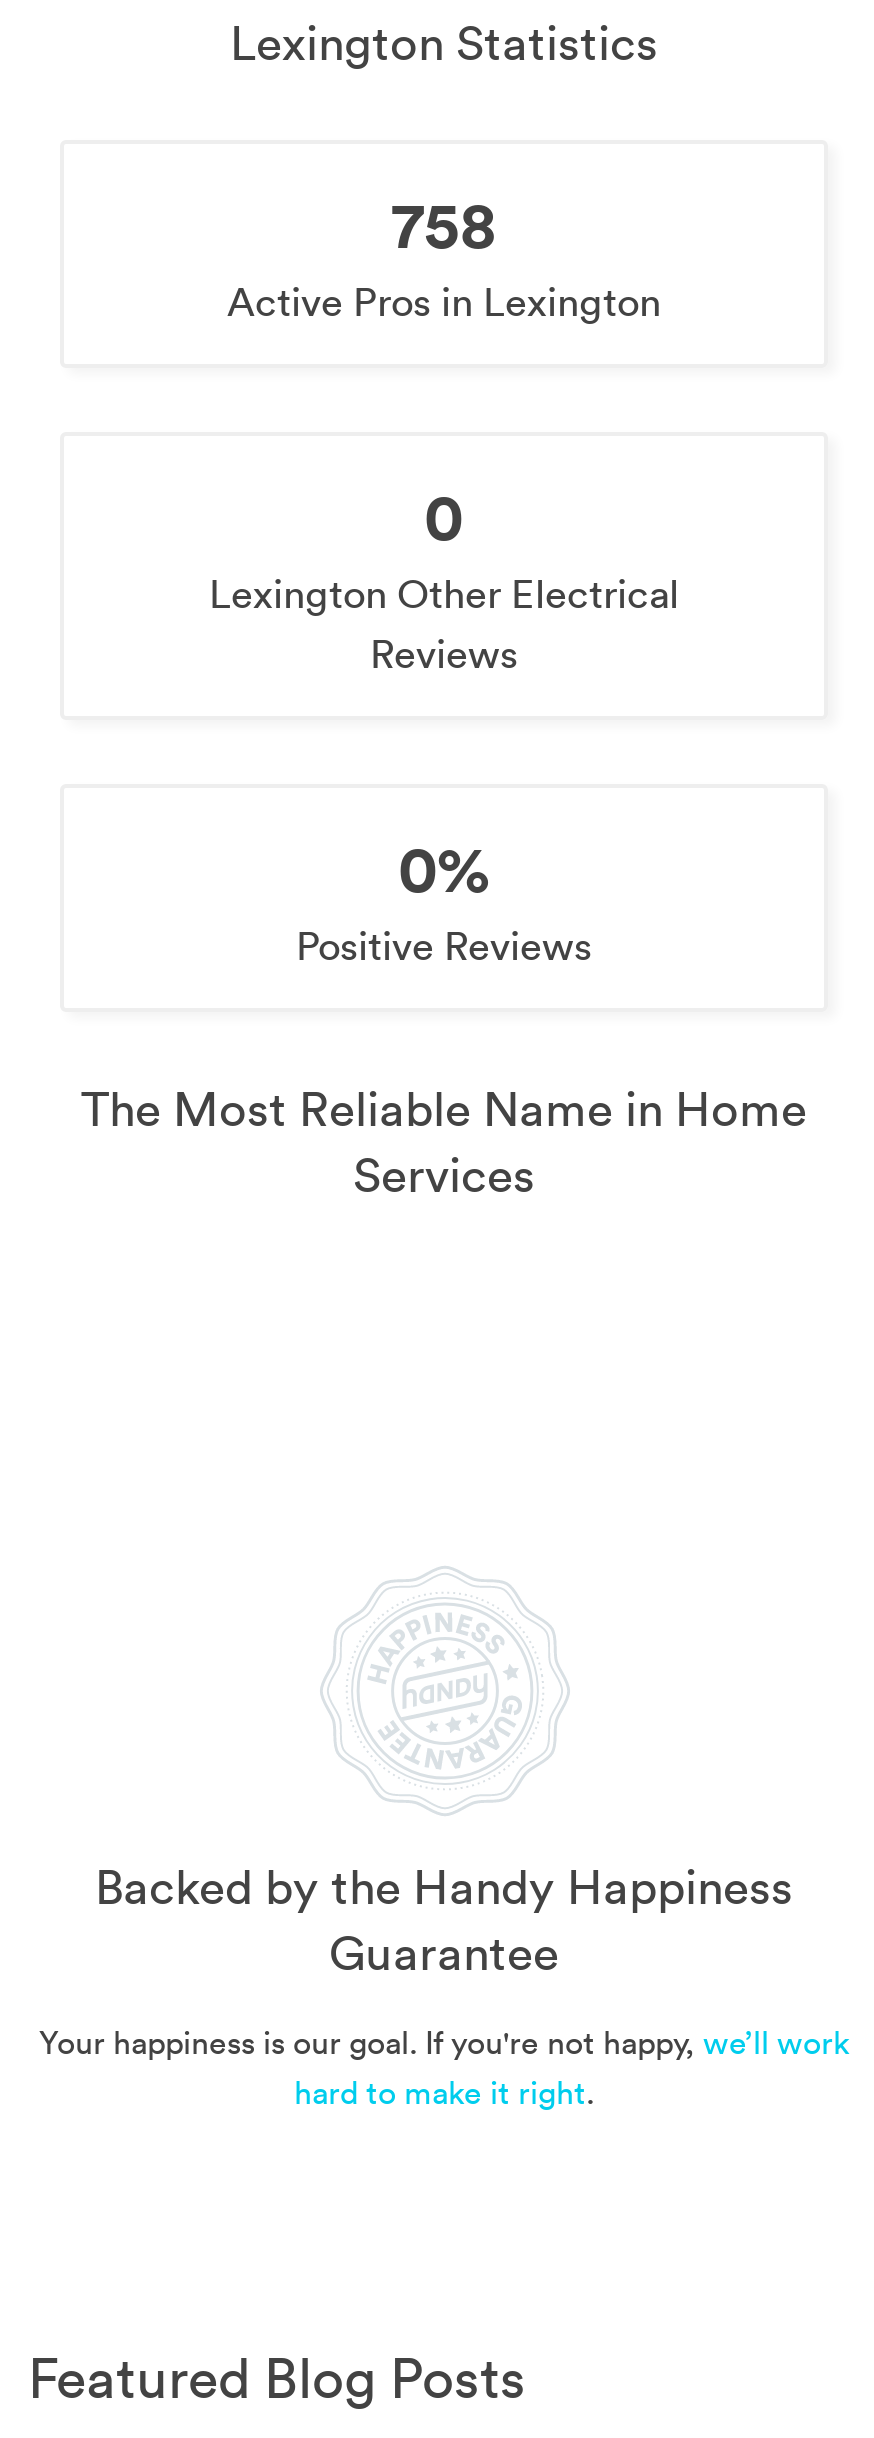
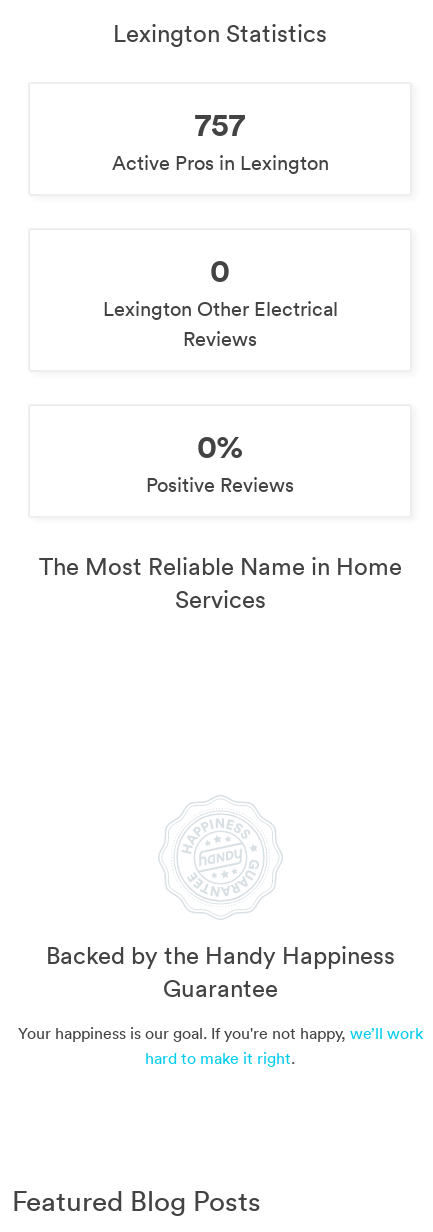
- 758
+ 757
